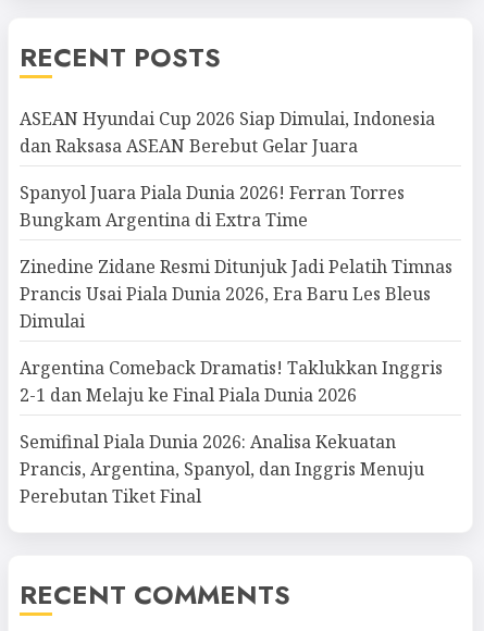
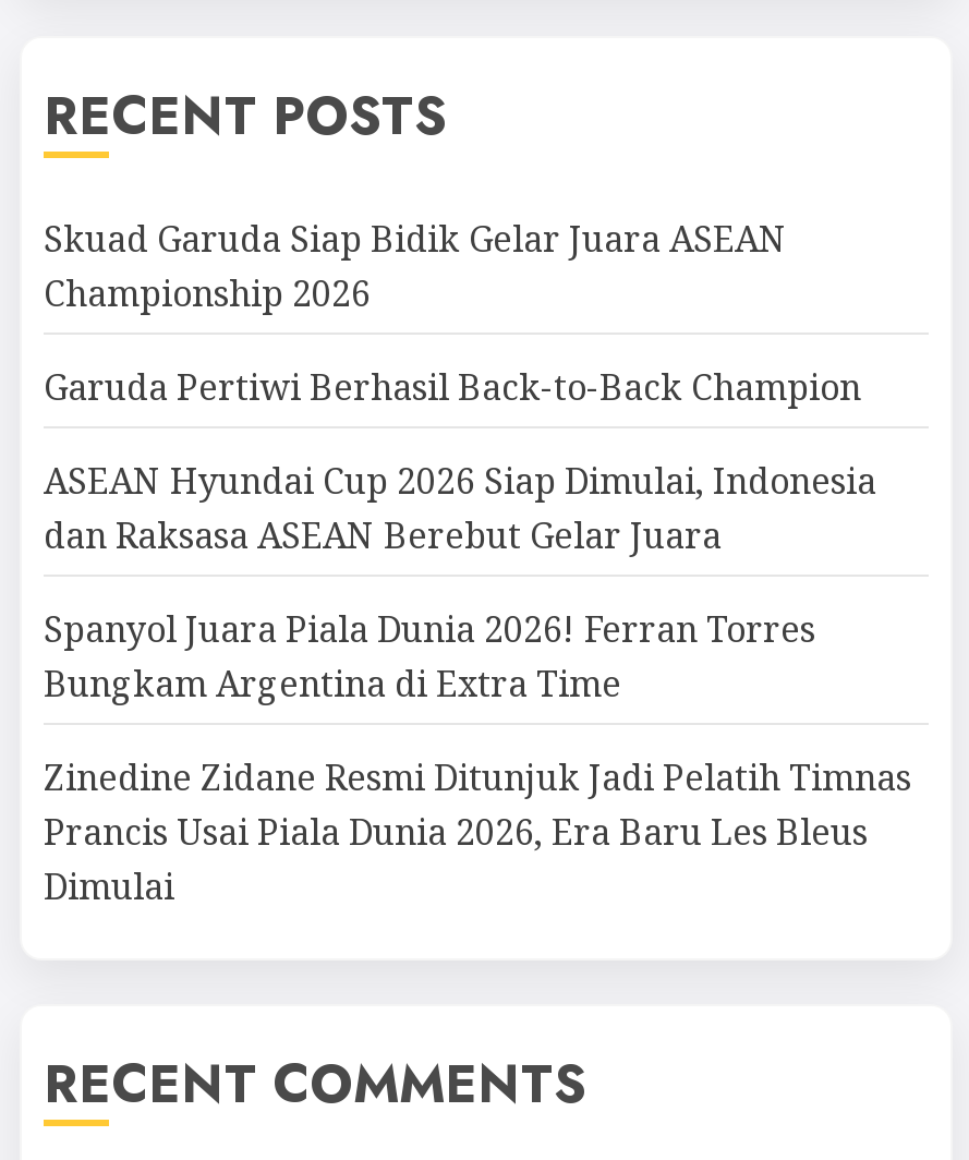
+ Skuad Garuda Siap Bidik Gelar Juara ASEAN
+ Championship 2026
+ Garuda Pertiwi Berhasil Back-to-Back Champion

moved down: ASEAN Hyundai Cup 2026 Siap Dimulai, Indonesia | dan Raksasa ASEAN Berebut Gelar Juara | Spanyol Juara Piala Dunia 2026! Ferran Torres | Bungkam Argentina di Extra Time | Zinedine Zidane Resmi Ditunjuk Jadi Pelatih Timnas | Prancis Usai Piala Dunia 2026, Era Baru Les Bleus | Dimulai

- Argentina Comeback Dramatis! Taklukkan Inggris
- 2-1 dan Melaju ke Final Piala Dunia 2026
- Semifinal Piala Dunia 2026: Analisa Kekuatan
- Prancis, Argentina, Spanyol, dan Inggris Menuju
- Perebutan Tiket Final
